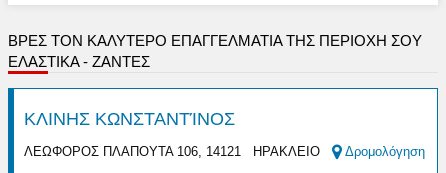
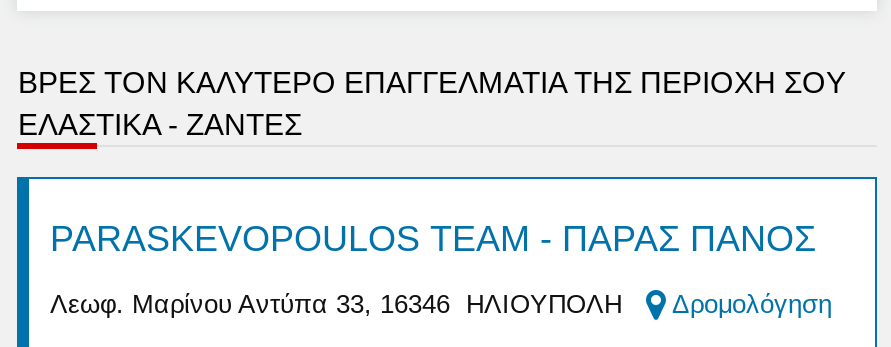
- ΚΛΙΝΗΣ ΚΩΝΣΤΑΝΤΊΝΟΣ
+ PARASKEVOPOULOS TEAM - ΠΑΡΑΣ ΠΑΝΟΣ

- ΛΕΩΦΟΡΟΣ ΠΛΑΠΟΥΤΑ 106, 14121 ΗΡΑΚΛΕΙΟ
+ Λεωφ. Μαρίνου Αντύπα 33, 16346 ΗΛΙΟΥΠΟΛΗ
